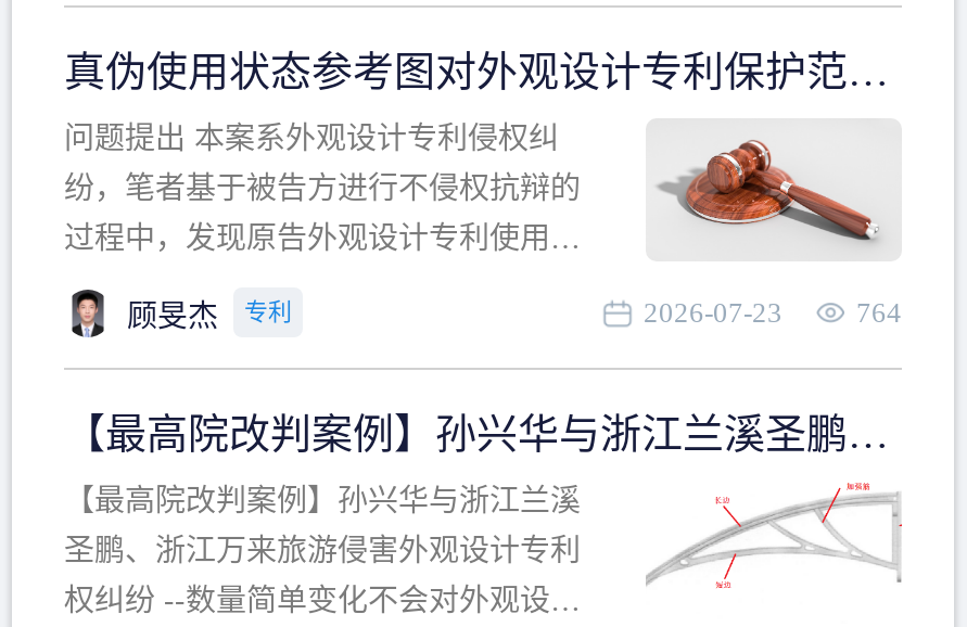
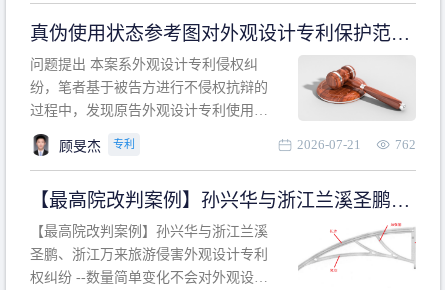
- 2026-07-23
+ 2026-07-21

- 764
+ 762
